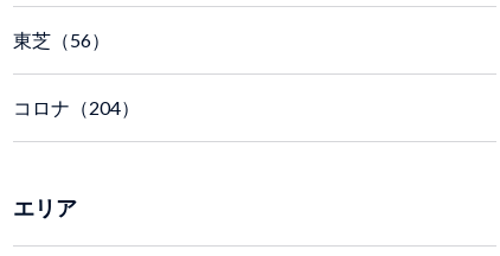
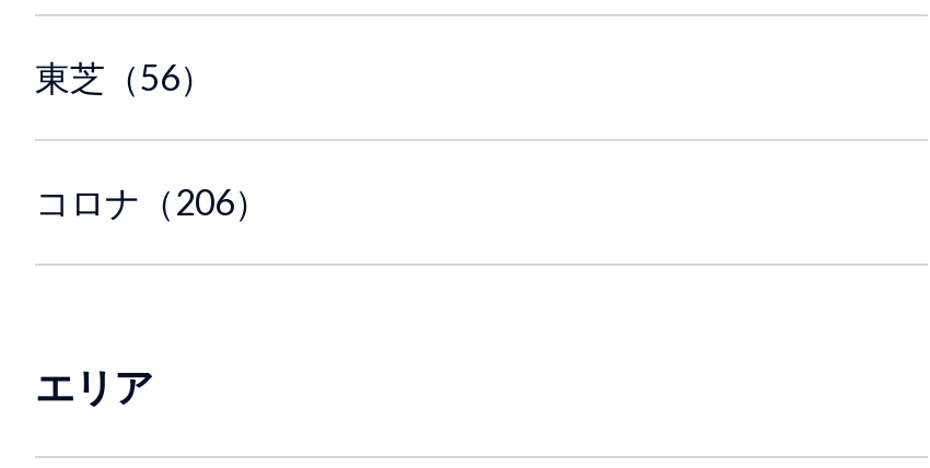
- コロナ（204）
+ コロナ（206）
